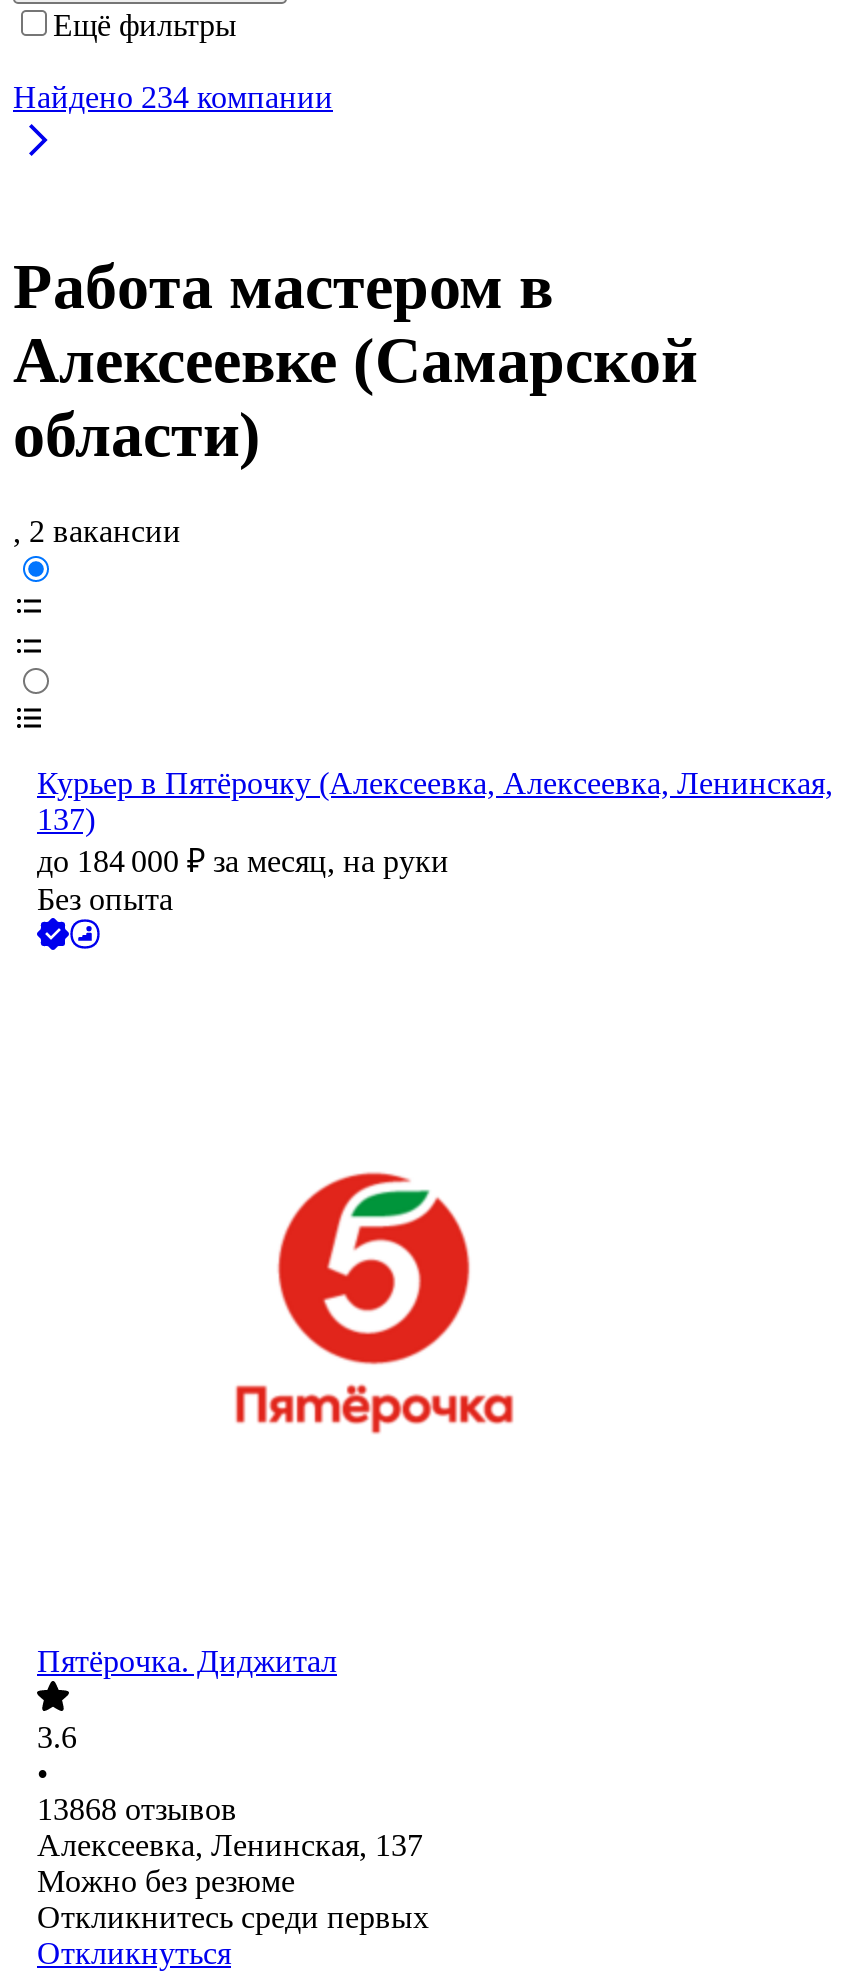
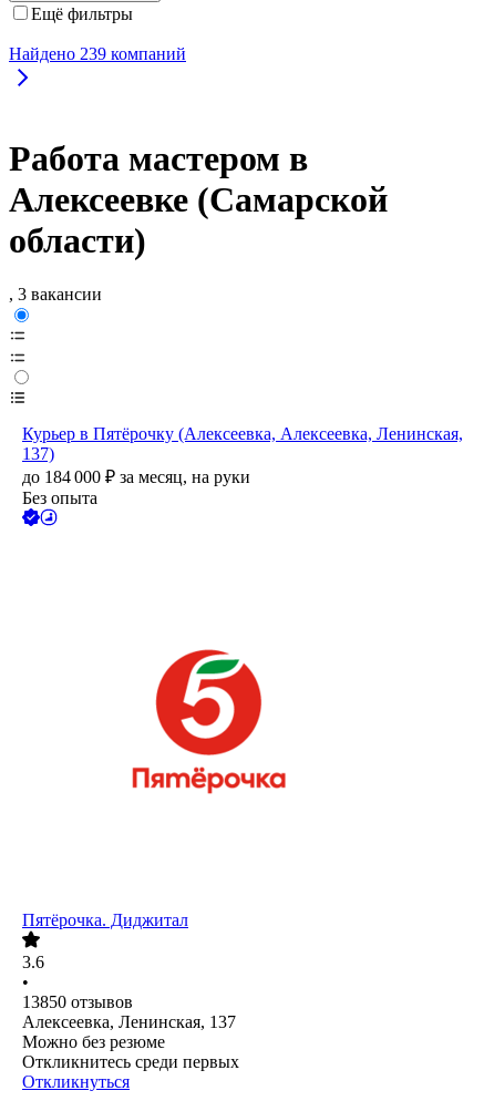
- Найдено 234 компании
+ Найдено 239 компаний

- , 2 вакансии
+ , 3 вакансии

- 13868 отзывов
+ 13850 отзывов
